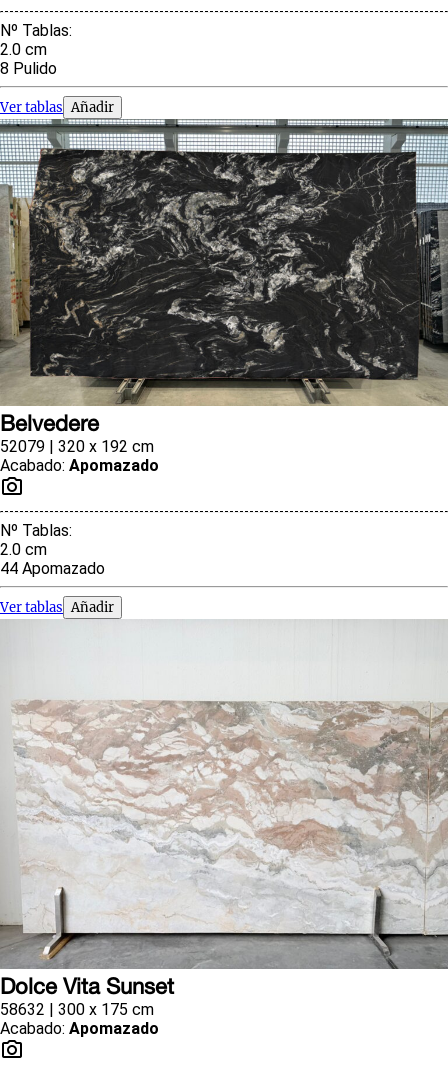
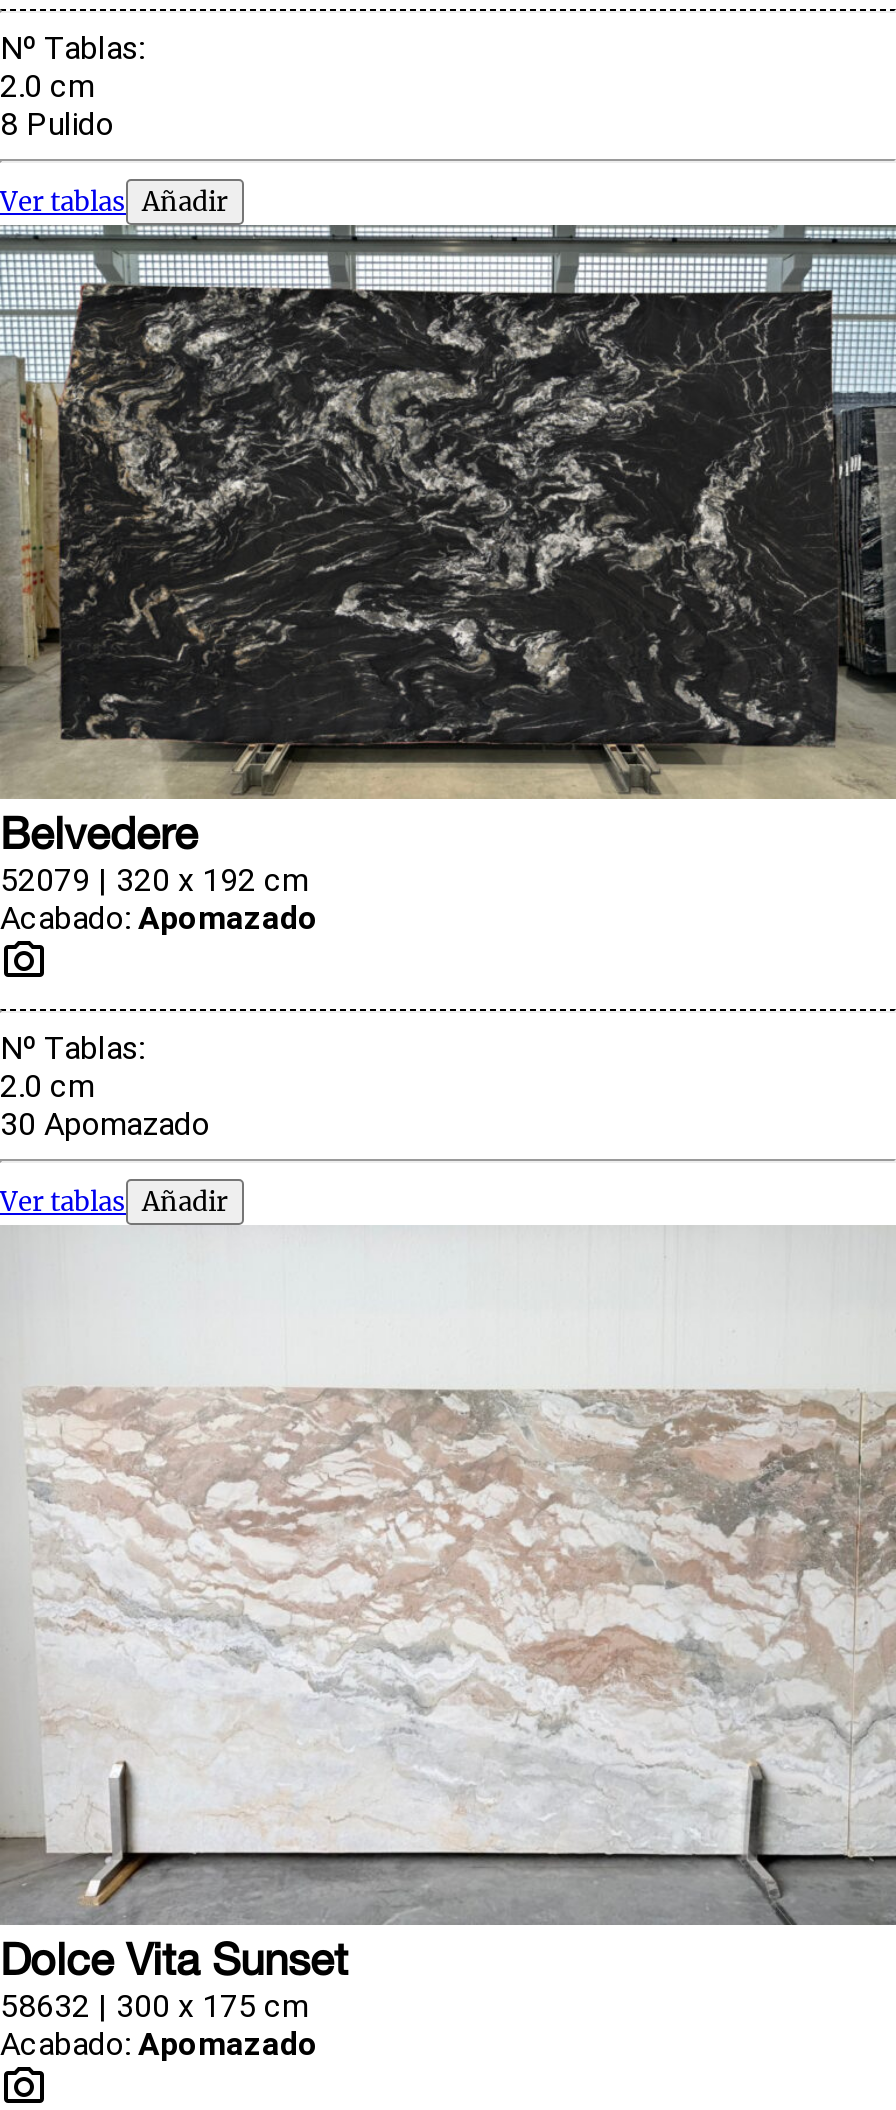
- 44 Apomazado
+ 30 Apomazado
